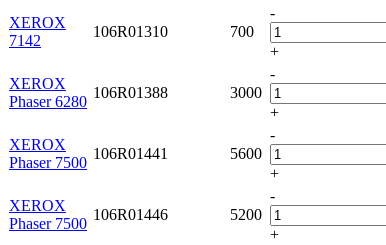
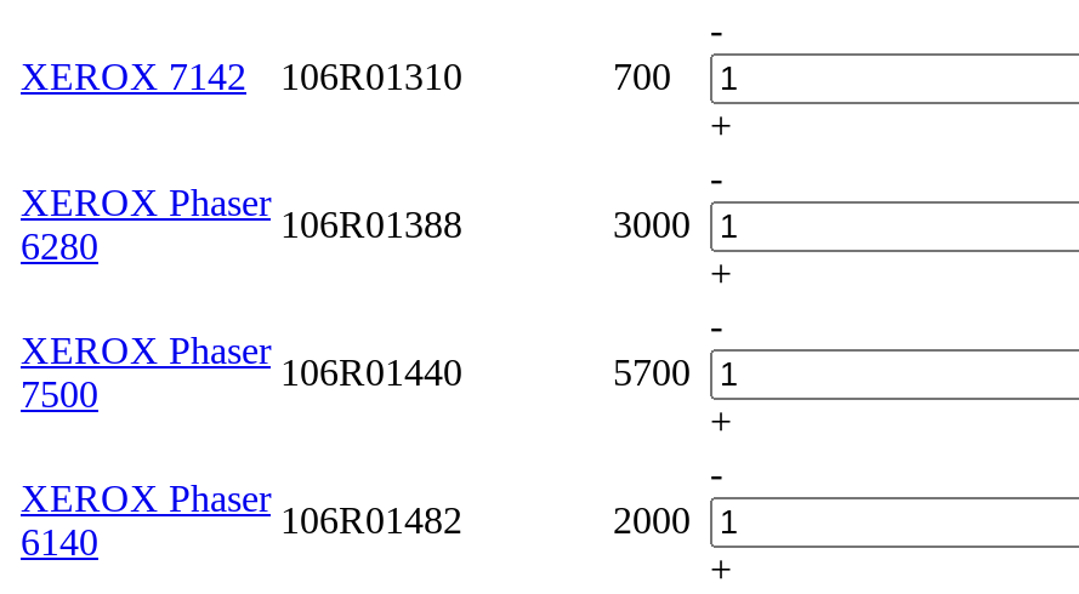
- 106R01441
- 5600
+ 106R01440
+ 5700

- XEROX
- Phaser 7500
+ XEROX Phaser
+ 6140

- 106R01446
- 5200
+ 106R01482
+ 2000
